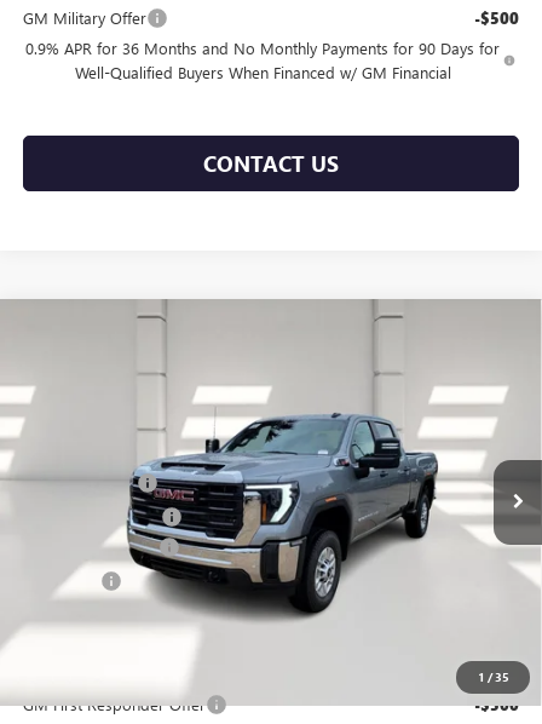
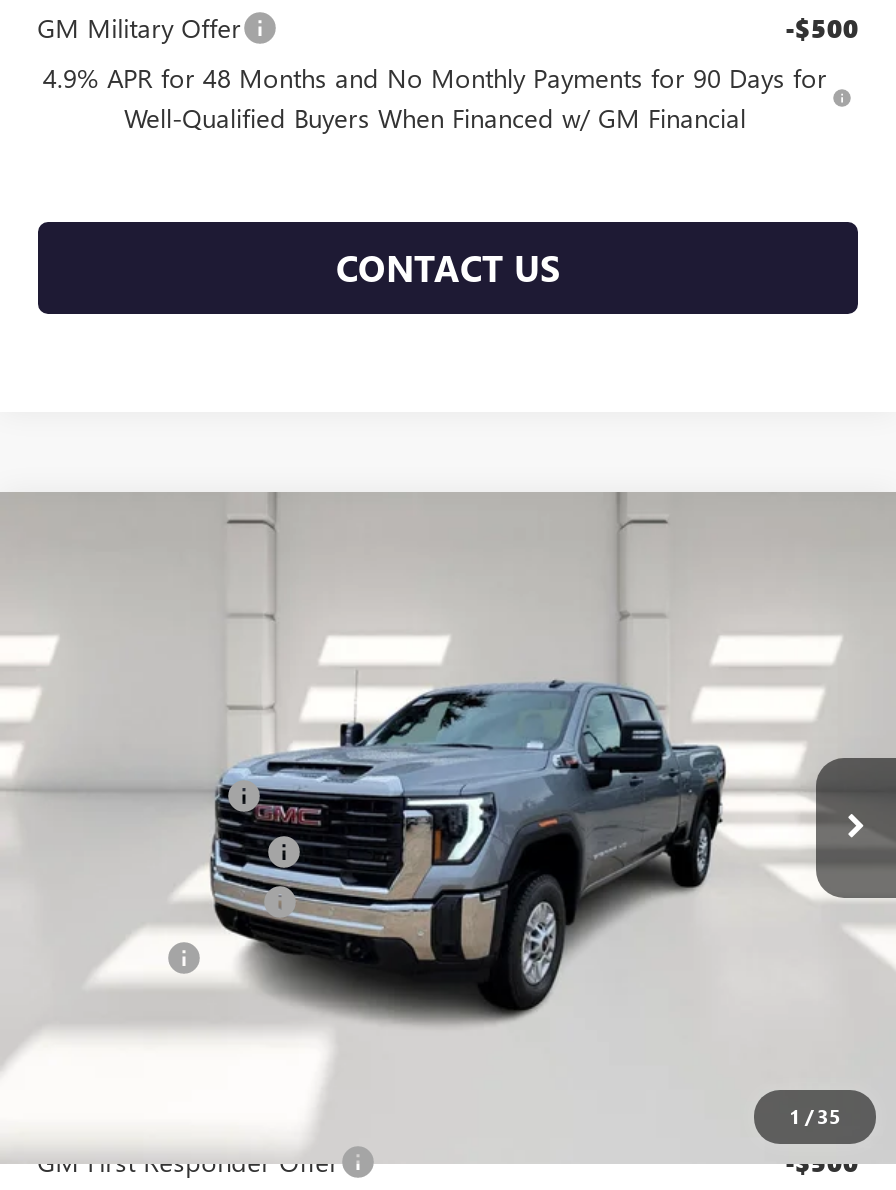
- 0.9% APR for 36 Months and No Monthly Payments for 90 Days for
+ 4.9% APR for 48 Months and No Monthly Payments for 90 Days for
